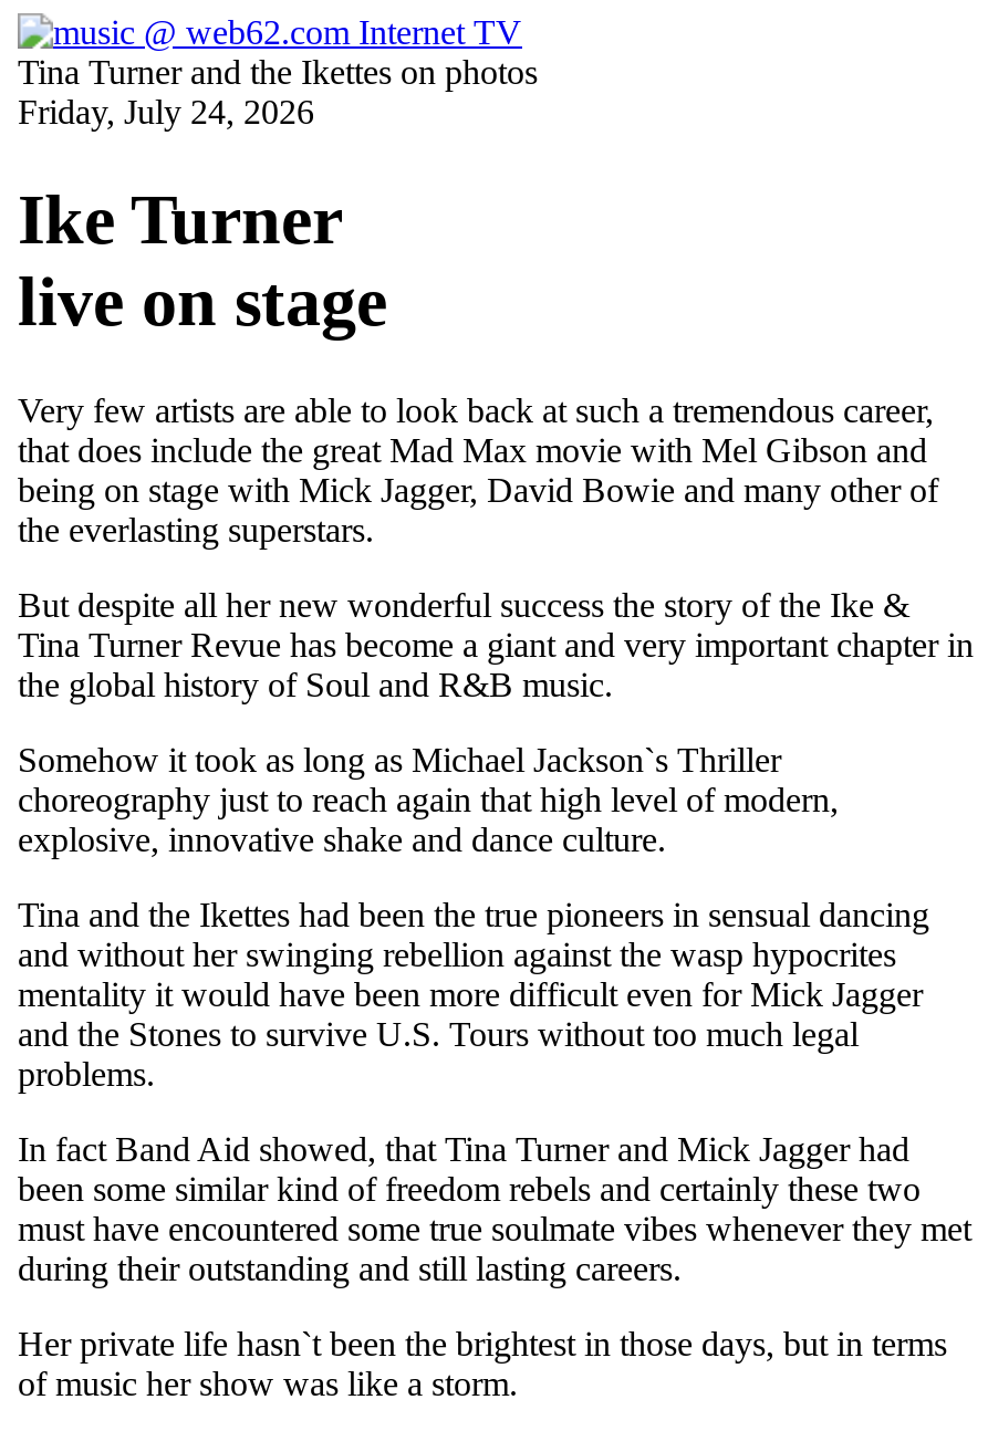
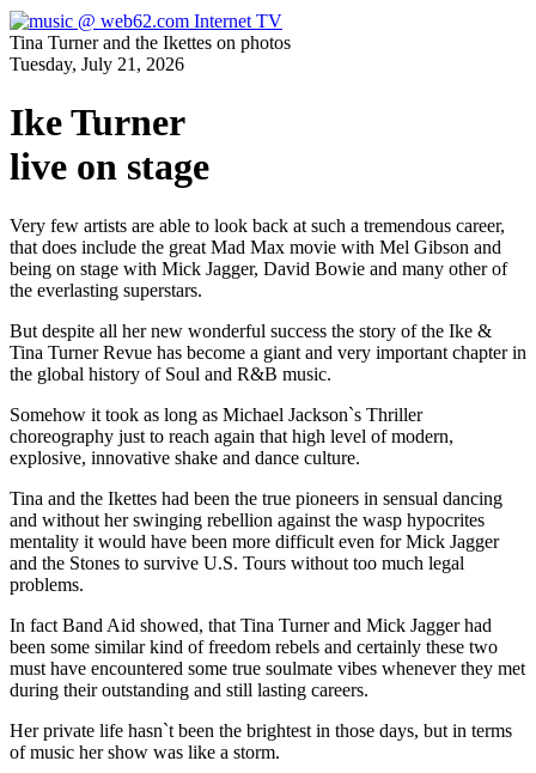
- Friday, July 24, 2026
+ Tuesday, July 21, 2026
